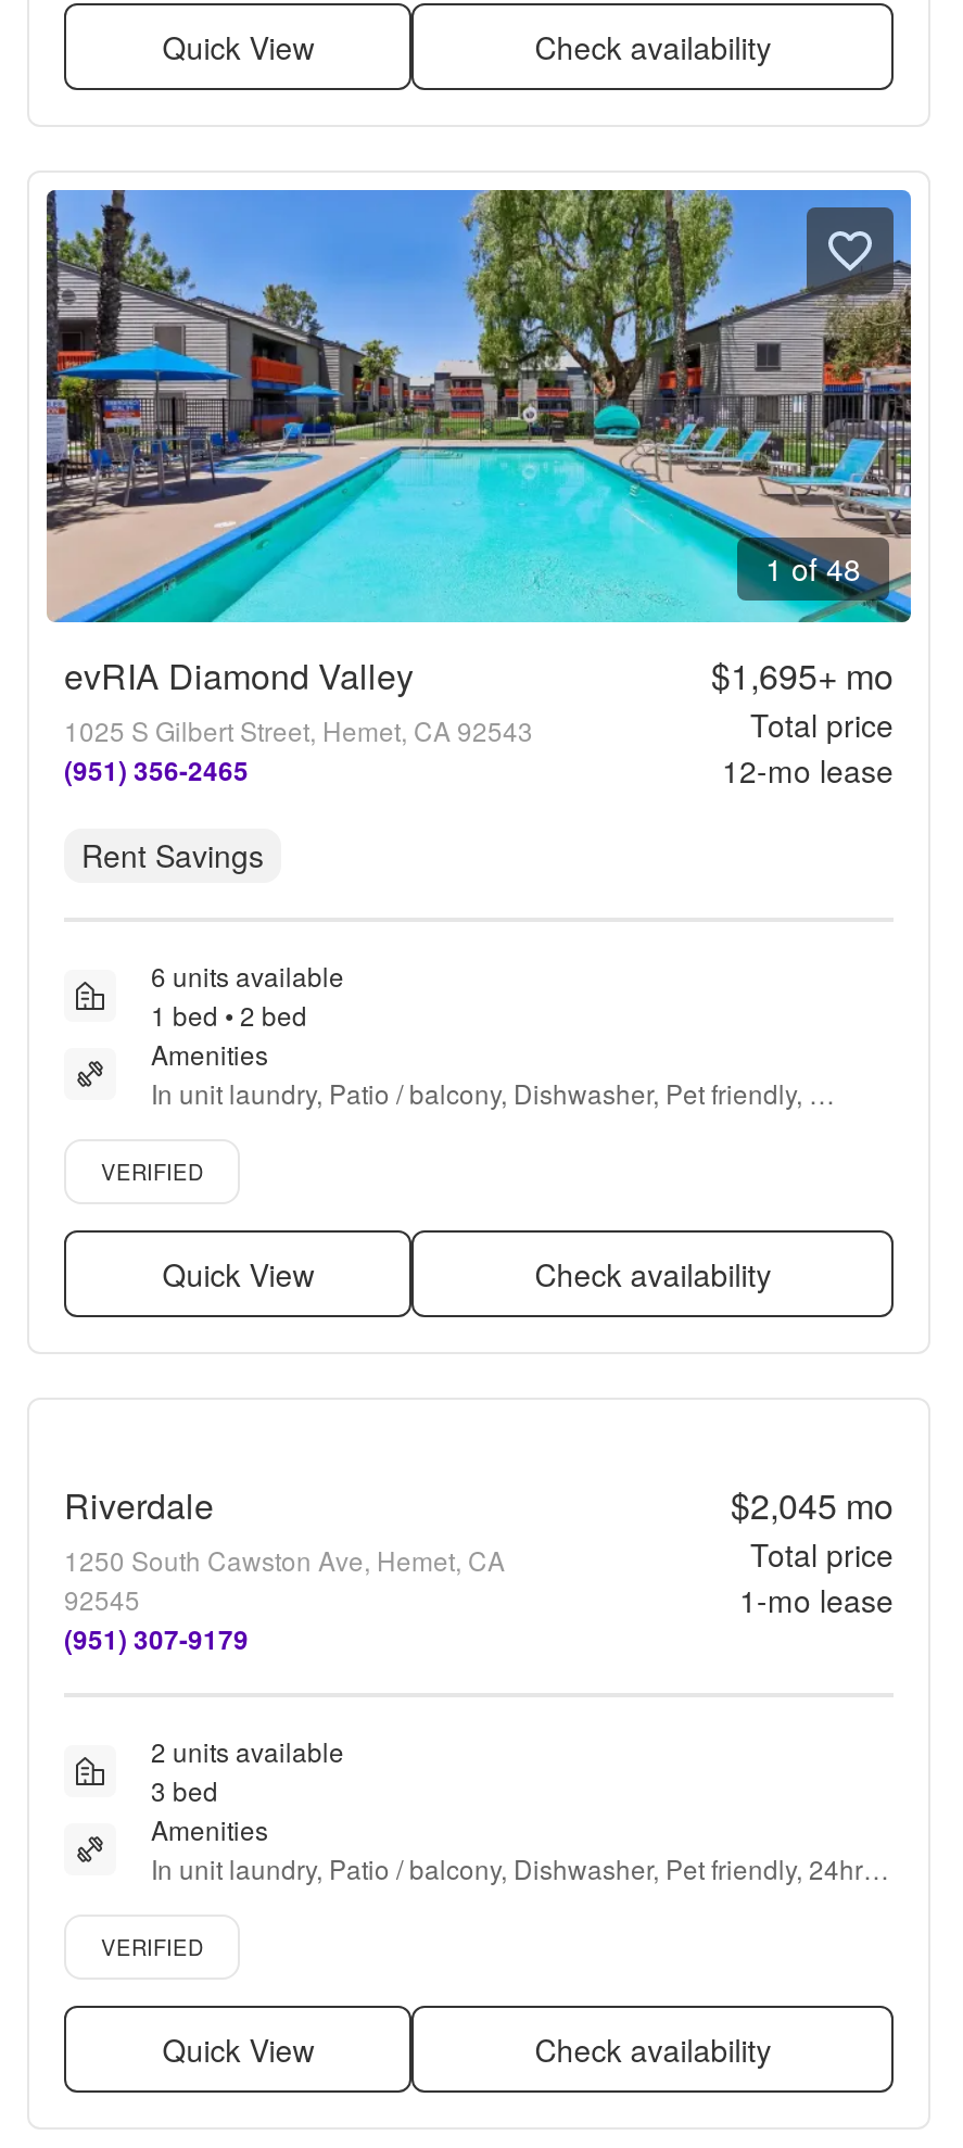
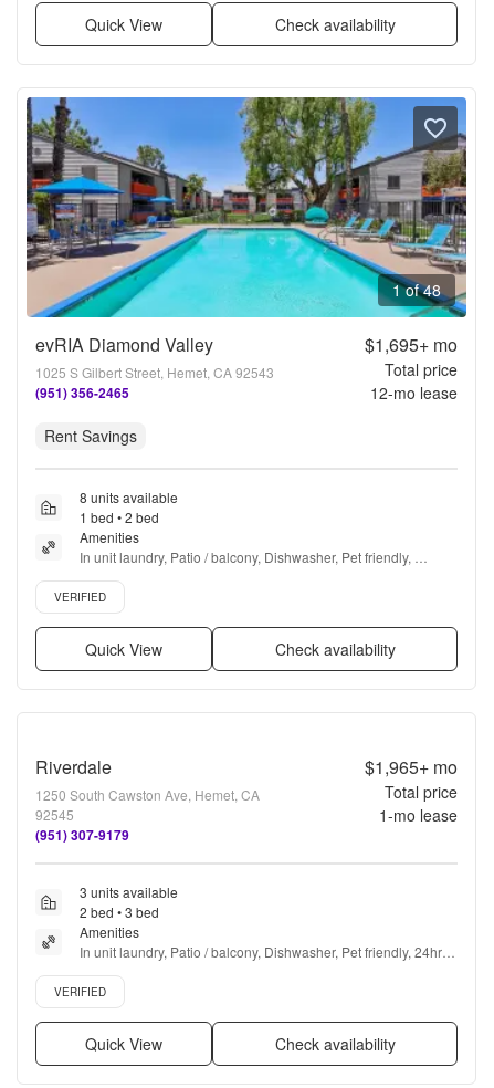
- 6 units available
+ 8 units available

- $2,045 mo
+ $1,965+ mo

- 2 units available
- 3 bed
+ 3 units available
+ 2 bed • 3 bed
